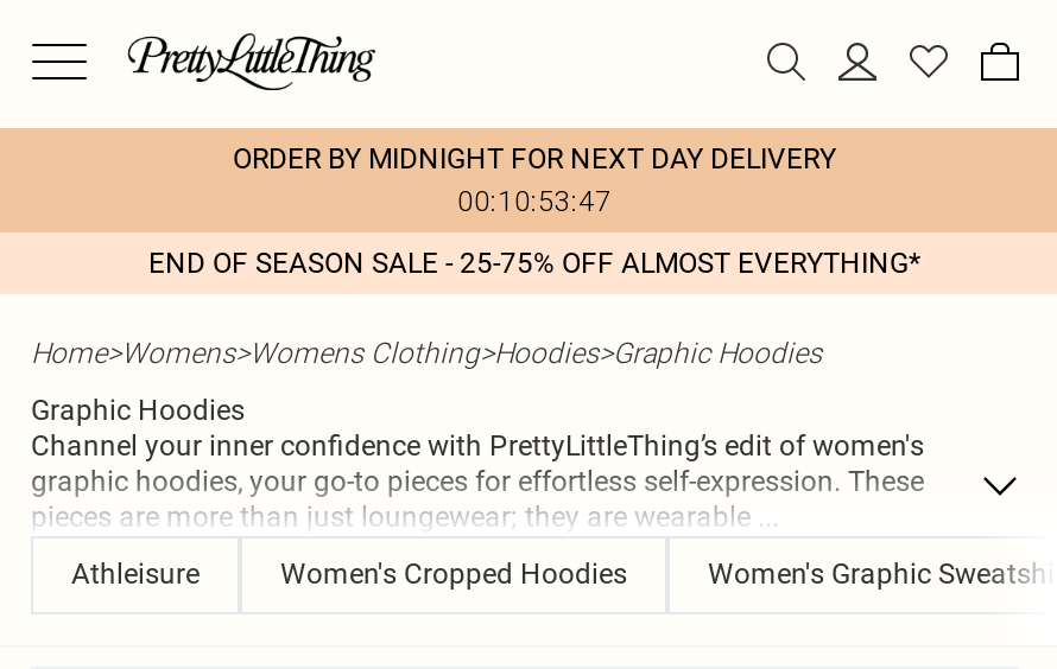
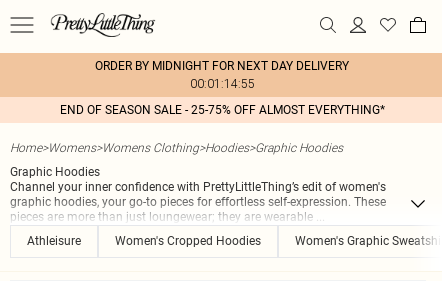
- 00:10:53:47
+ 00:01:14:55
